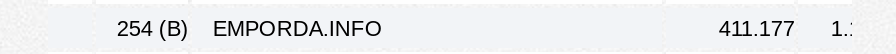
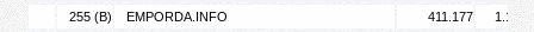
- 254 (B) EMPORDA.INFO
+ 255 (B) EMPORDA.INFO
